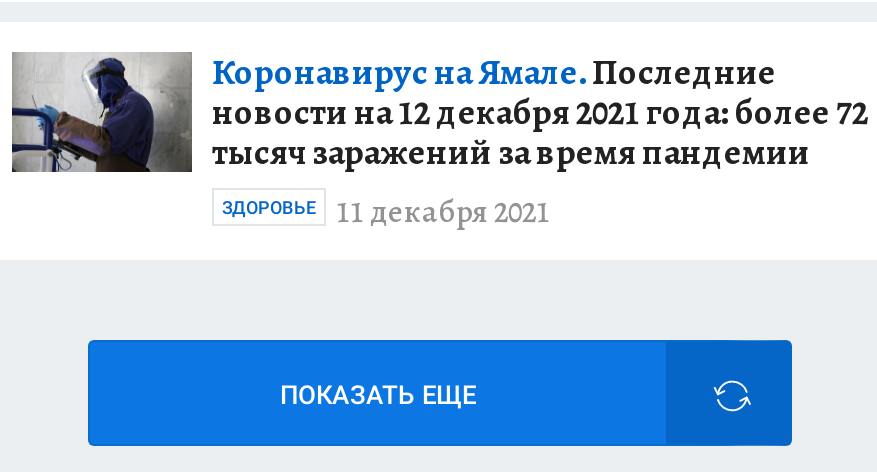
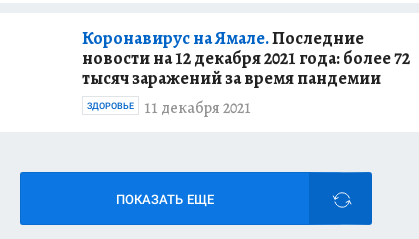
- [image]
